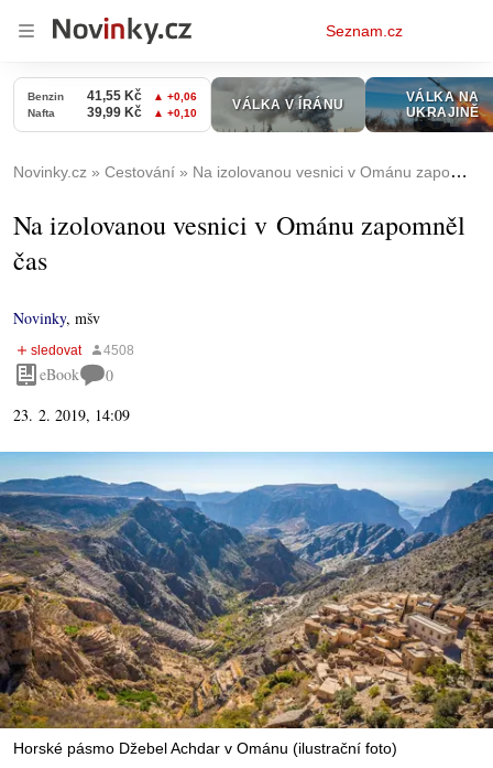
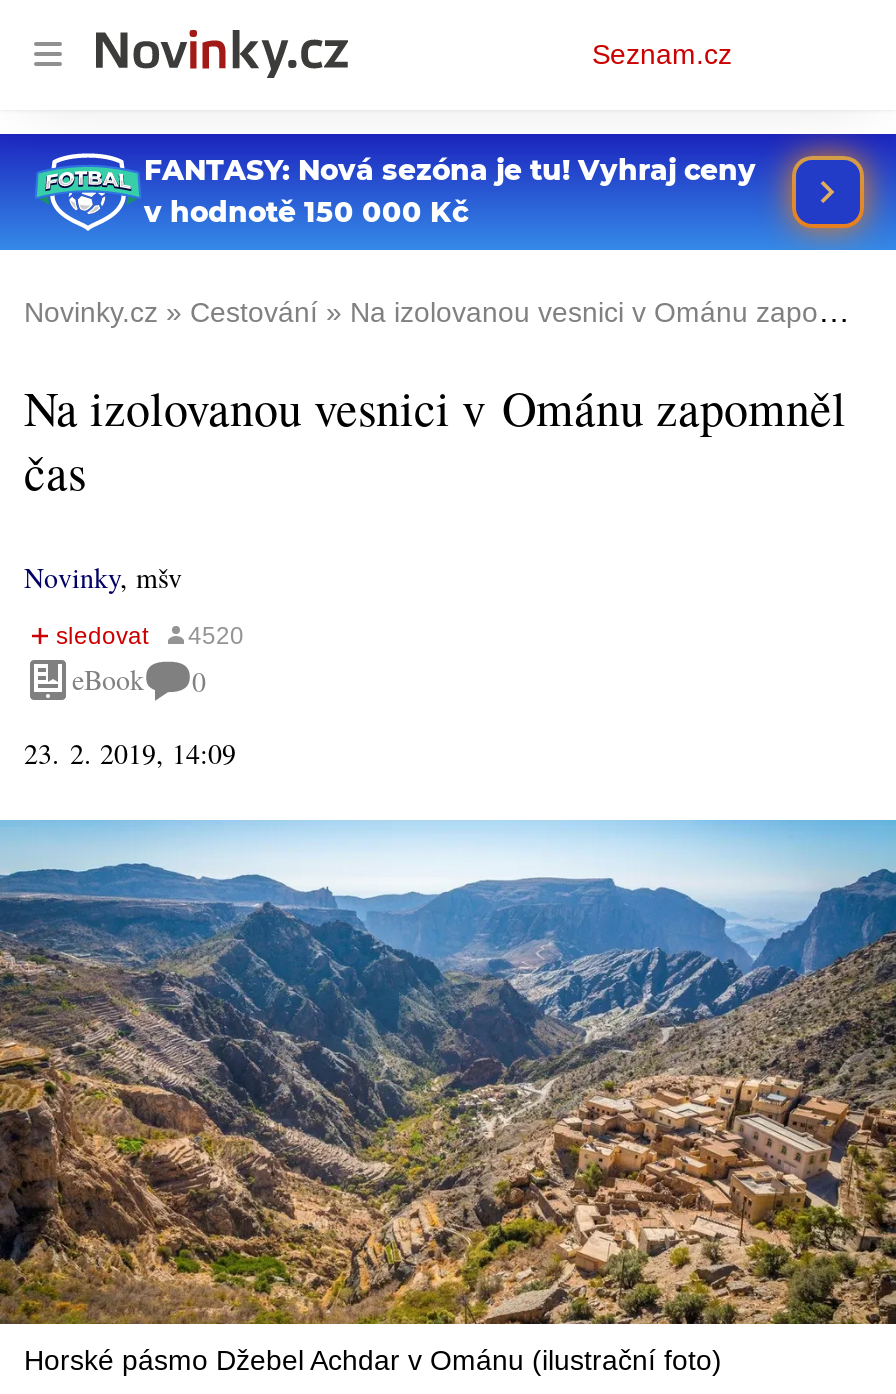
- [image]
+ [image]
